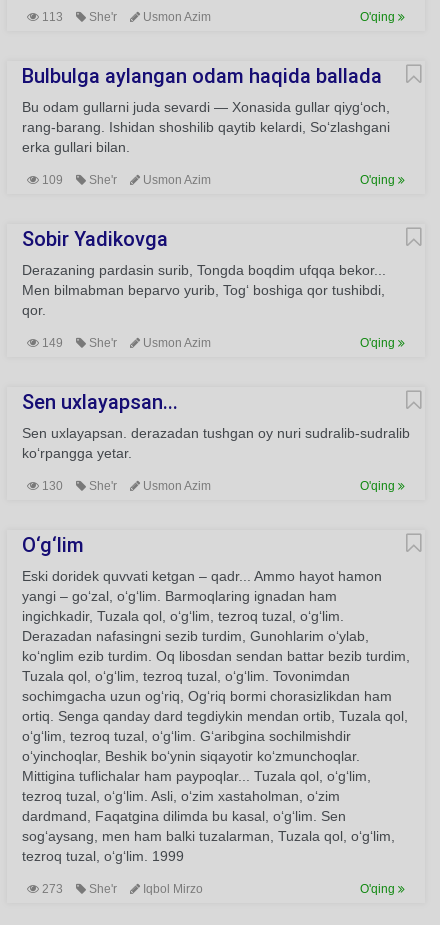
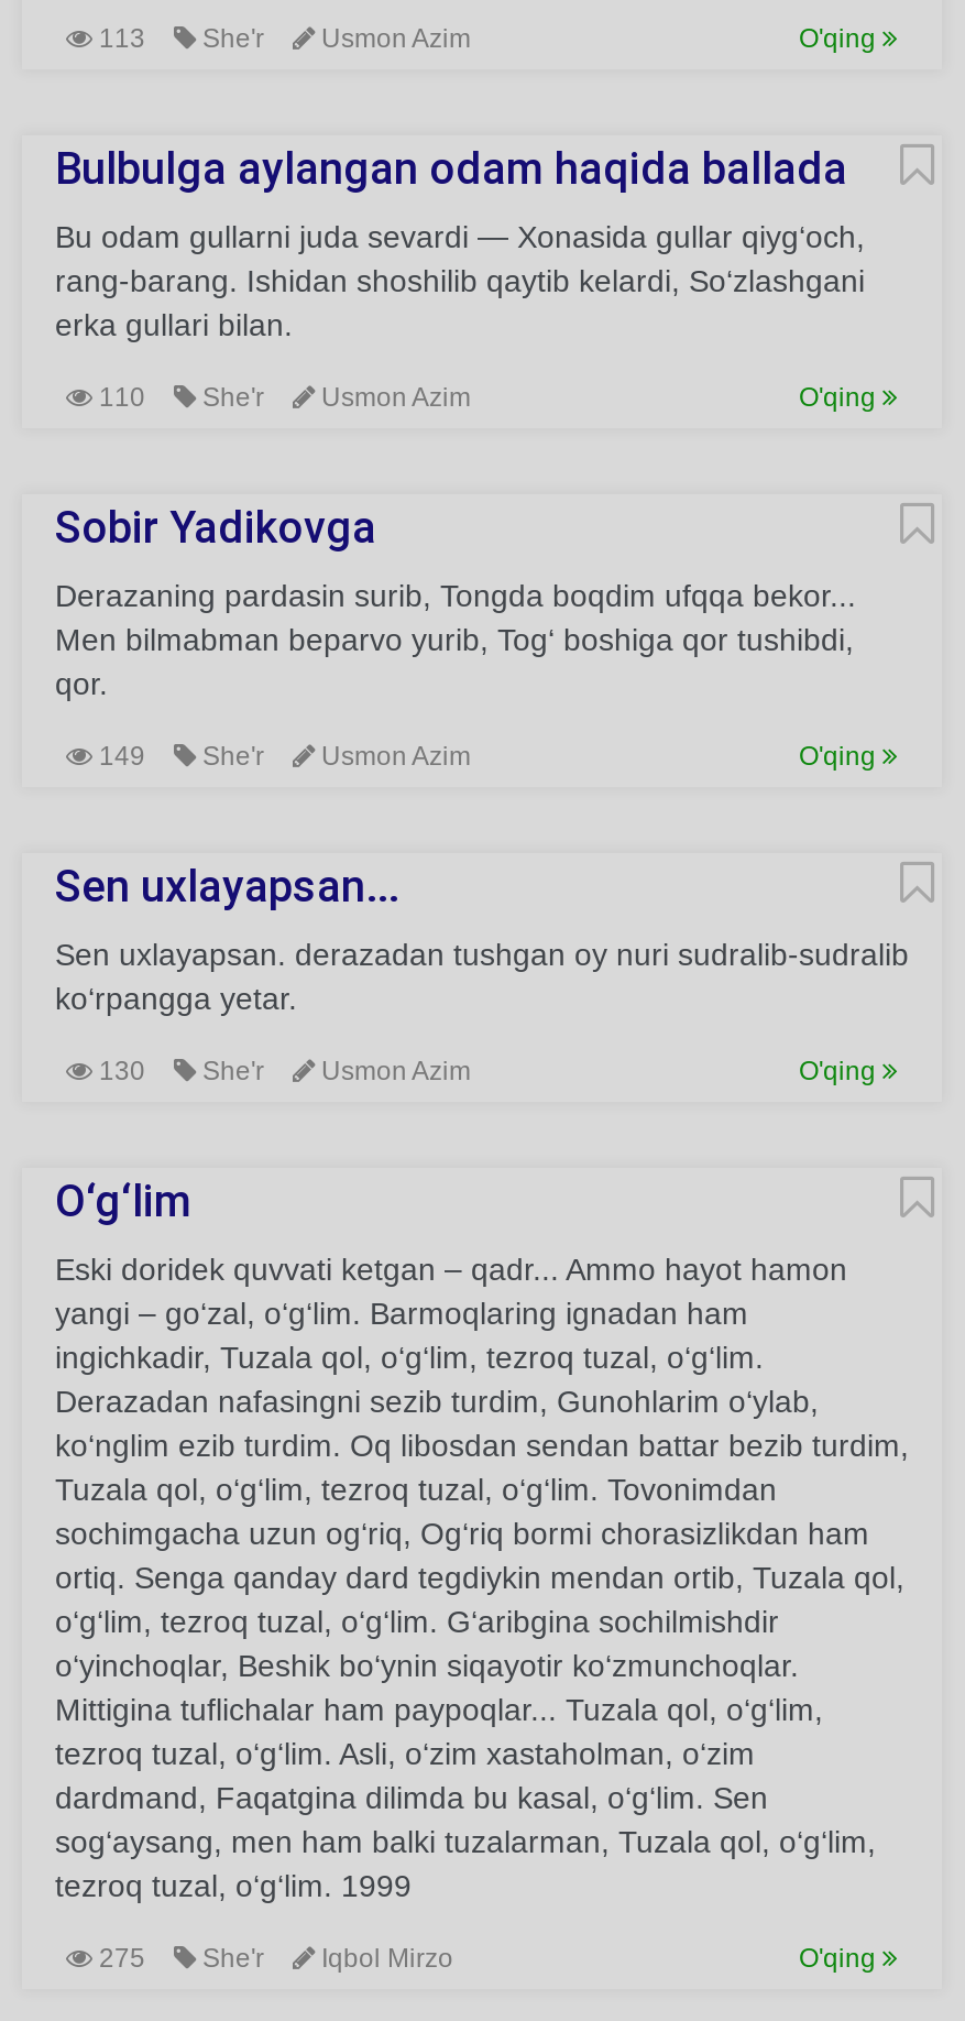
- 109 She'r Usmon Azim
+ 110 She'r Usmon Azim

- 273 She'r Iqbol Mirzo
+ 275 She'r Iqbol Mirzo
